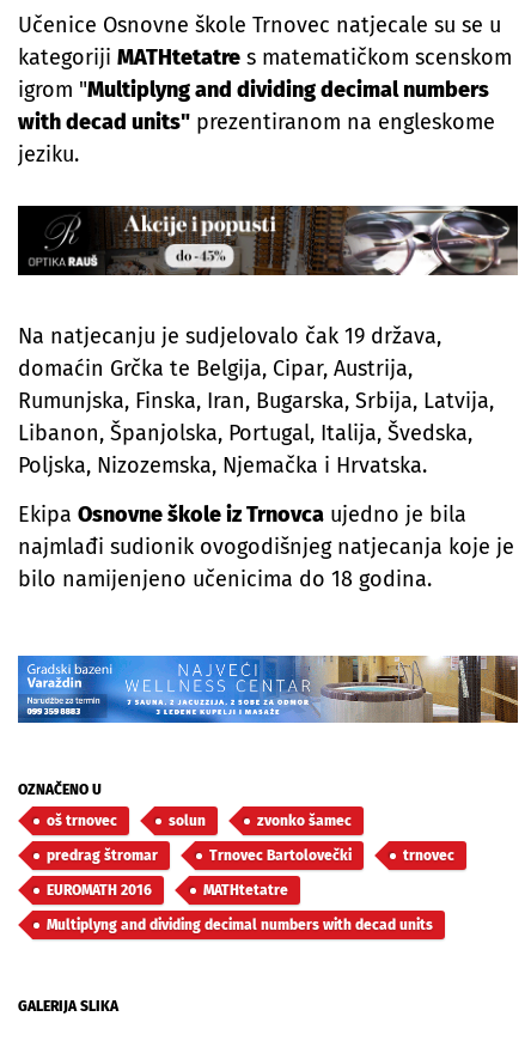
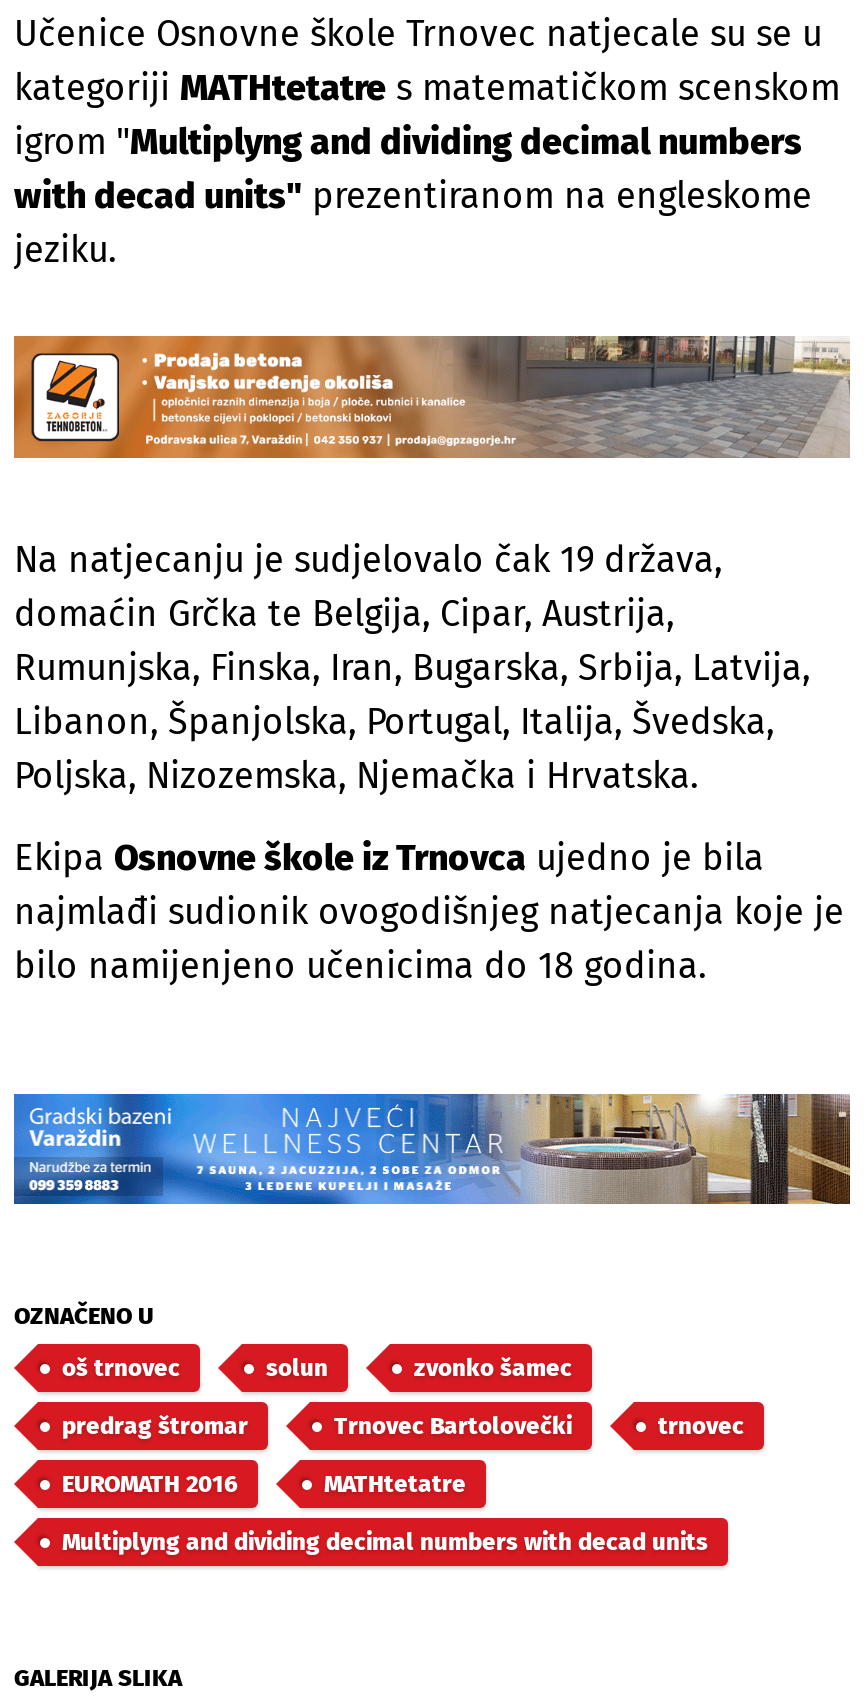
- [image]
+ [image]
